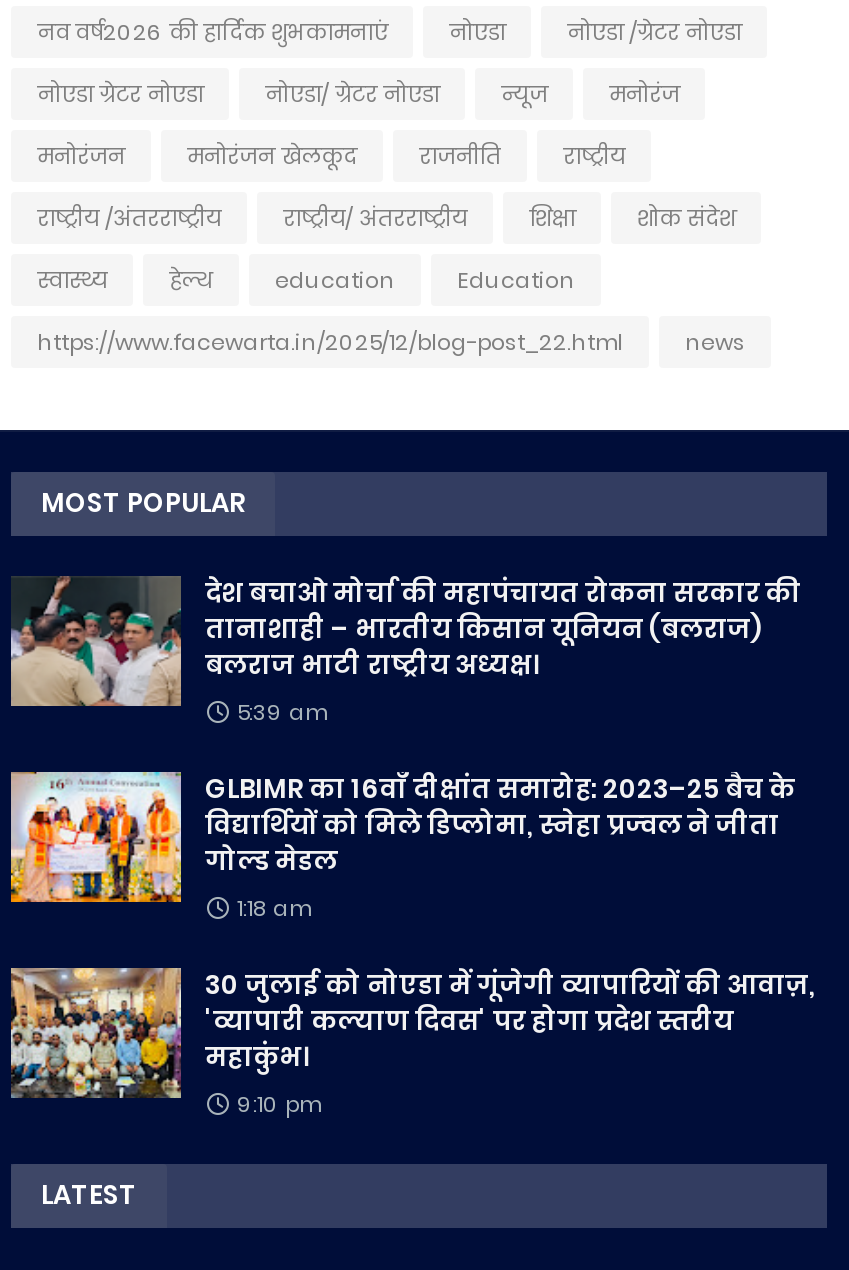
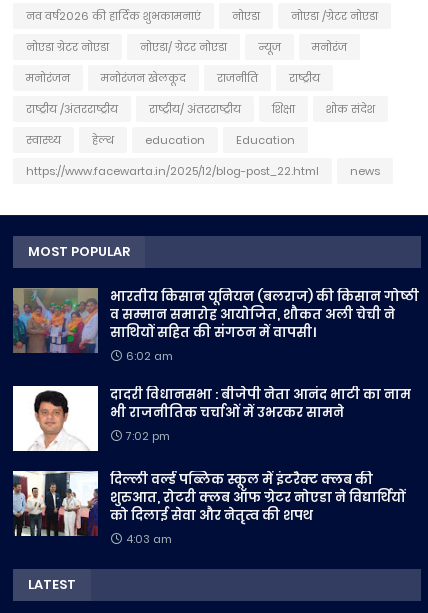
- [image]
- देश बचाओ मोर्चा की महापंचायत रोकना सरकार की
- तानाशाही – भारतीय किसान यूनियन (बलराज)
- बलराज भाटी राष्ट्रीय अध्यक्ष।
- 5:39 am
+ [image]
+ भारतीय किसान यूनियन (बलराज) की किसान गोष्ठी
+ व सम्मान समारोह आयोजित, शौकत अली चेची ने
+ साथियों सहित की संगठन में वापसी।
+ 6:02 am

- [image]
- GLBIMR का 16वाँ दीक्षांत समारोह: 2023–25 बैच के
- विद्यार्थियों को मिले डिप्लोमा, स्नेहा प्रज्वल ने जीता
- गोल्ड मेडल
- 1:18 am
+ [image]
+ दादरी विधानसभा : बीजेपी नेता आनंद भाटी का नाम
+ भी राजनीतिक चर्चाओं में उभरकर सामने
+ 7:02 pm

- [image]
- 30 जुलाई को नोएडा में गूंजेगी व्यापारियों की आवाज़,
- 'व्यापारी कल्याण दिवस' पर होगा प्रदेश स्तरीय
- महाकुंभ।
- 9:10 pm
+ [image]
+ दिल्ली वर्ल्ड पब्लिक स्कूल में इंटरैक्ट क्लब की
+ शुरुआत, रोटरी क्लब ऑफ ग्रेटर नोएडा ने विद्यार्थियों
+ को दिलाई सेवा और नेतृत्व की शपथ
+ 4:03 am
